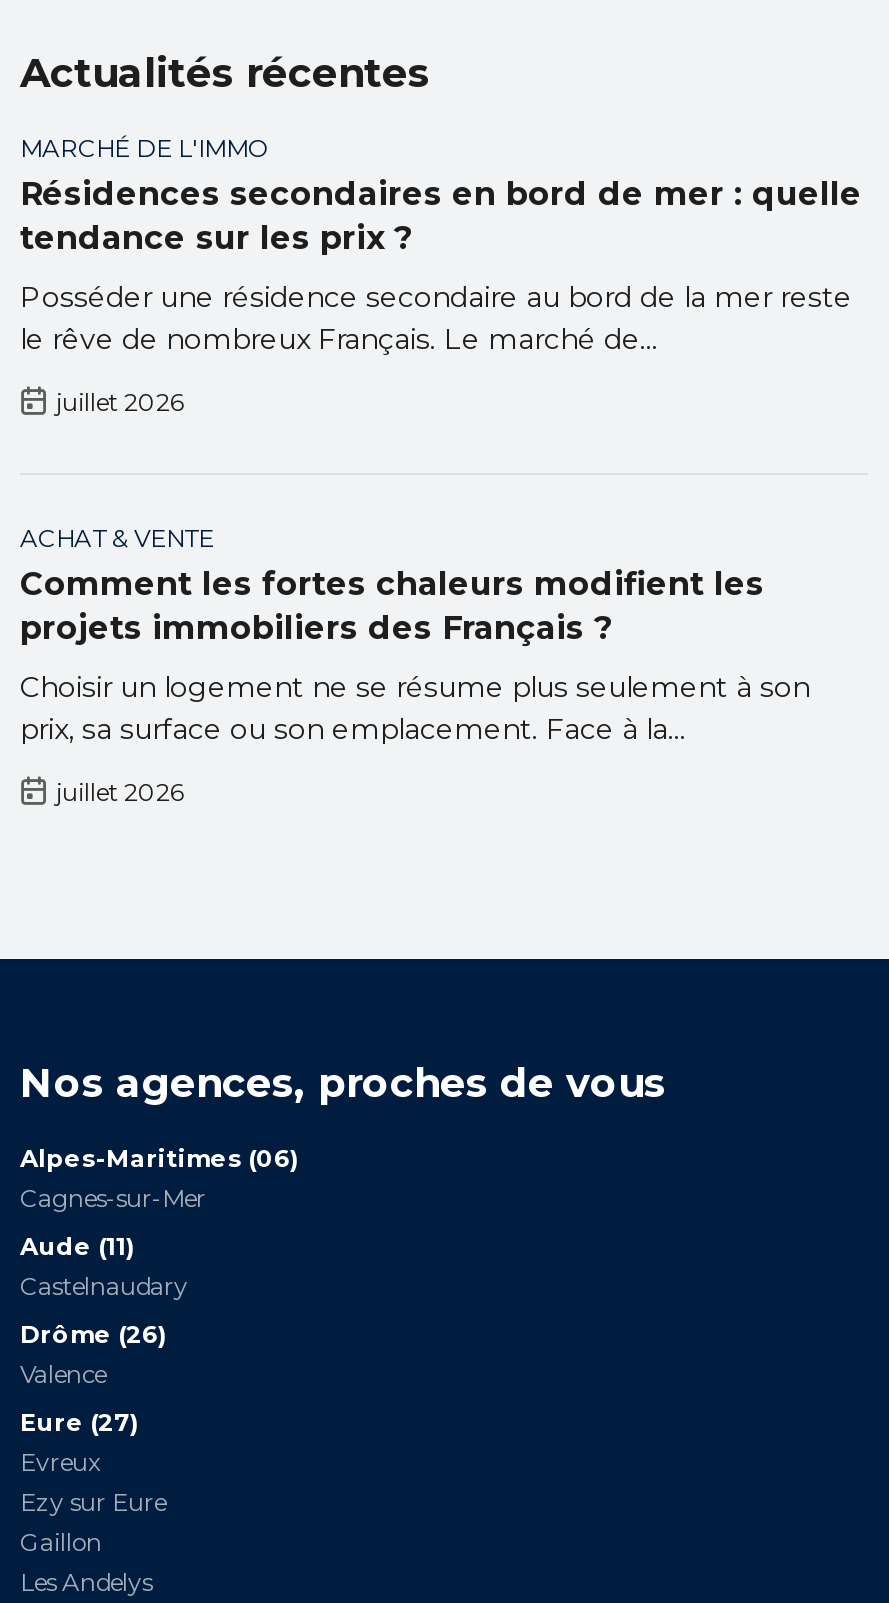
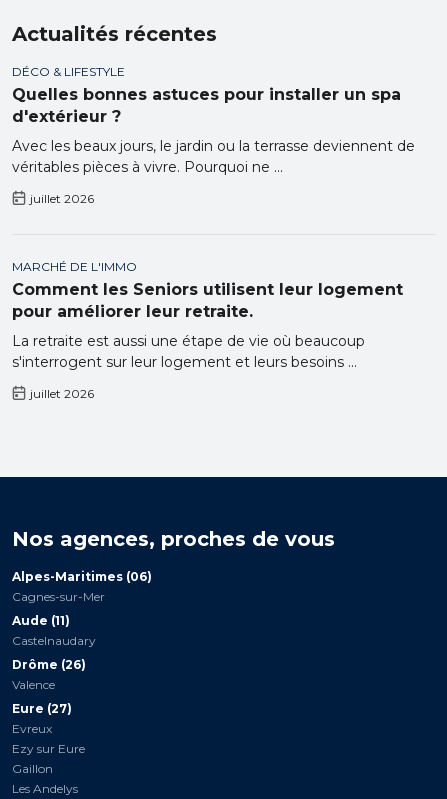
moved down: MARCHÉ DE L'IMMO

- Résidences secondaires en bord de mer : quelle
- tendance sur les prix ?
+ DÉCO & LIFESTYLE
+ Quelles bonnes astuces pour installer un spa
+ d'extérieur ?

- Posséder une résidence secondaire au bord de la mer reste
- le rêve de nombreux Français. Le marché de...
+ Avec les beaux jours, le jardin ou la terrasse deviennent de
+ véritables pièces à vivre. Pourquoi ne ...

- ACHAT & VENTE
- Comment les fortes chaleurs modifient les
- projets immobiliers des Français ?
+ Comment les Seniors utilisent leur logement
+ pour améliorer leur retraite.

- Choisir un logement ne se résume plus seulement à son
- prix, sa surface ou son emplacement. Face à la...
+ La retraite est aussi une étape de vie où beaucoup
+ s'interrogent sur leur logement et leurs besoins ...
